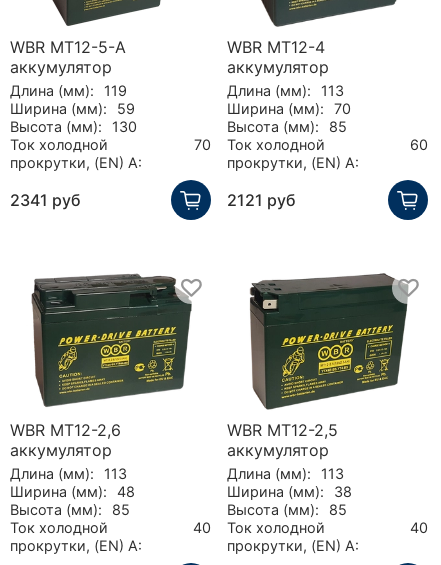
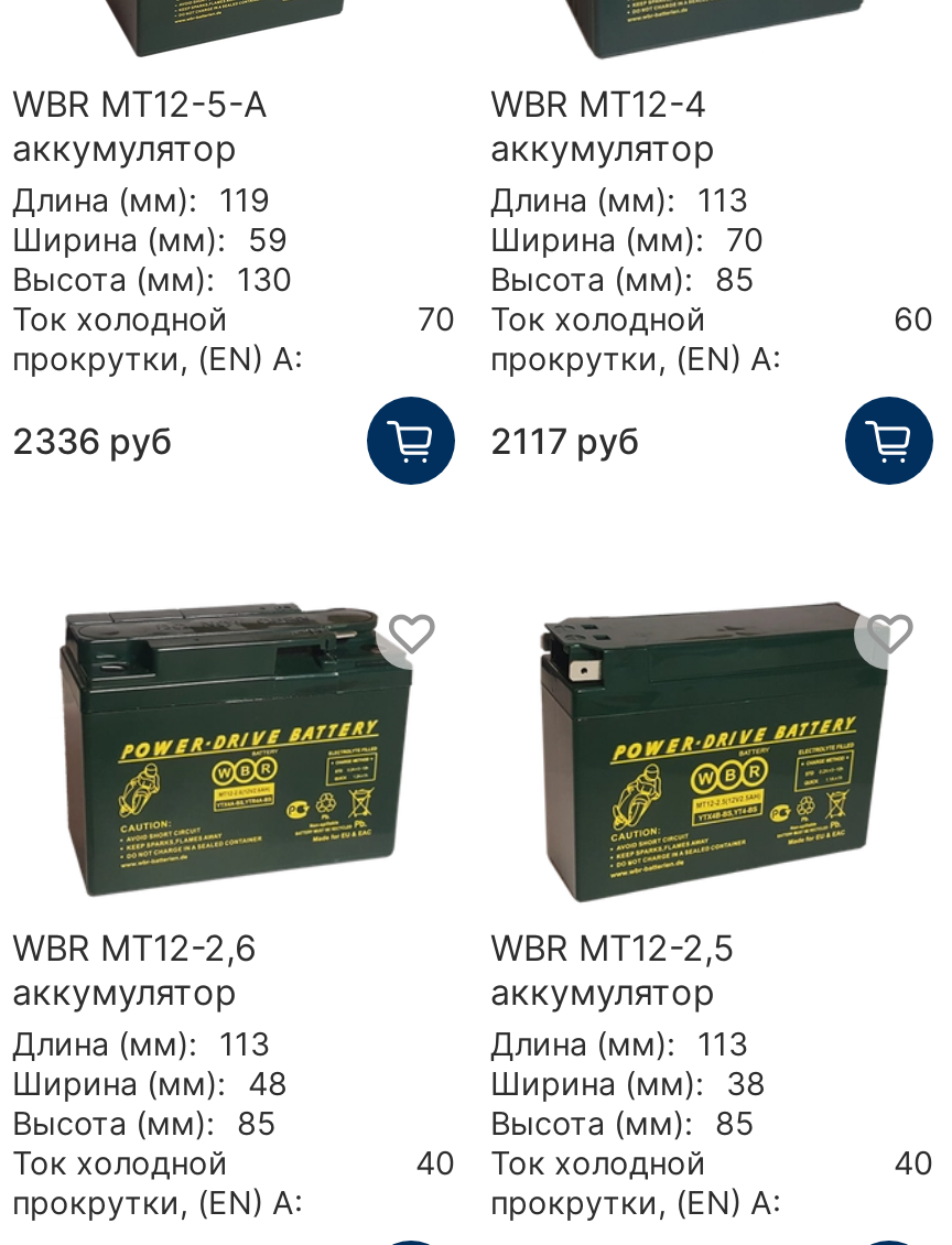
- 2341 руб
+ 2336 руб

- 2121 руб
+ 2117 руб
